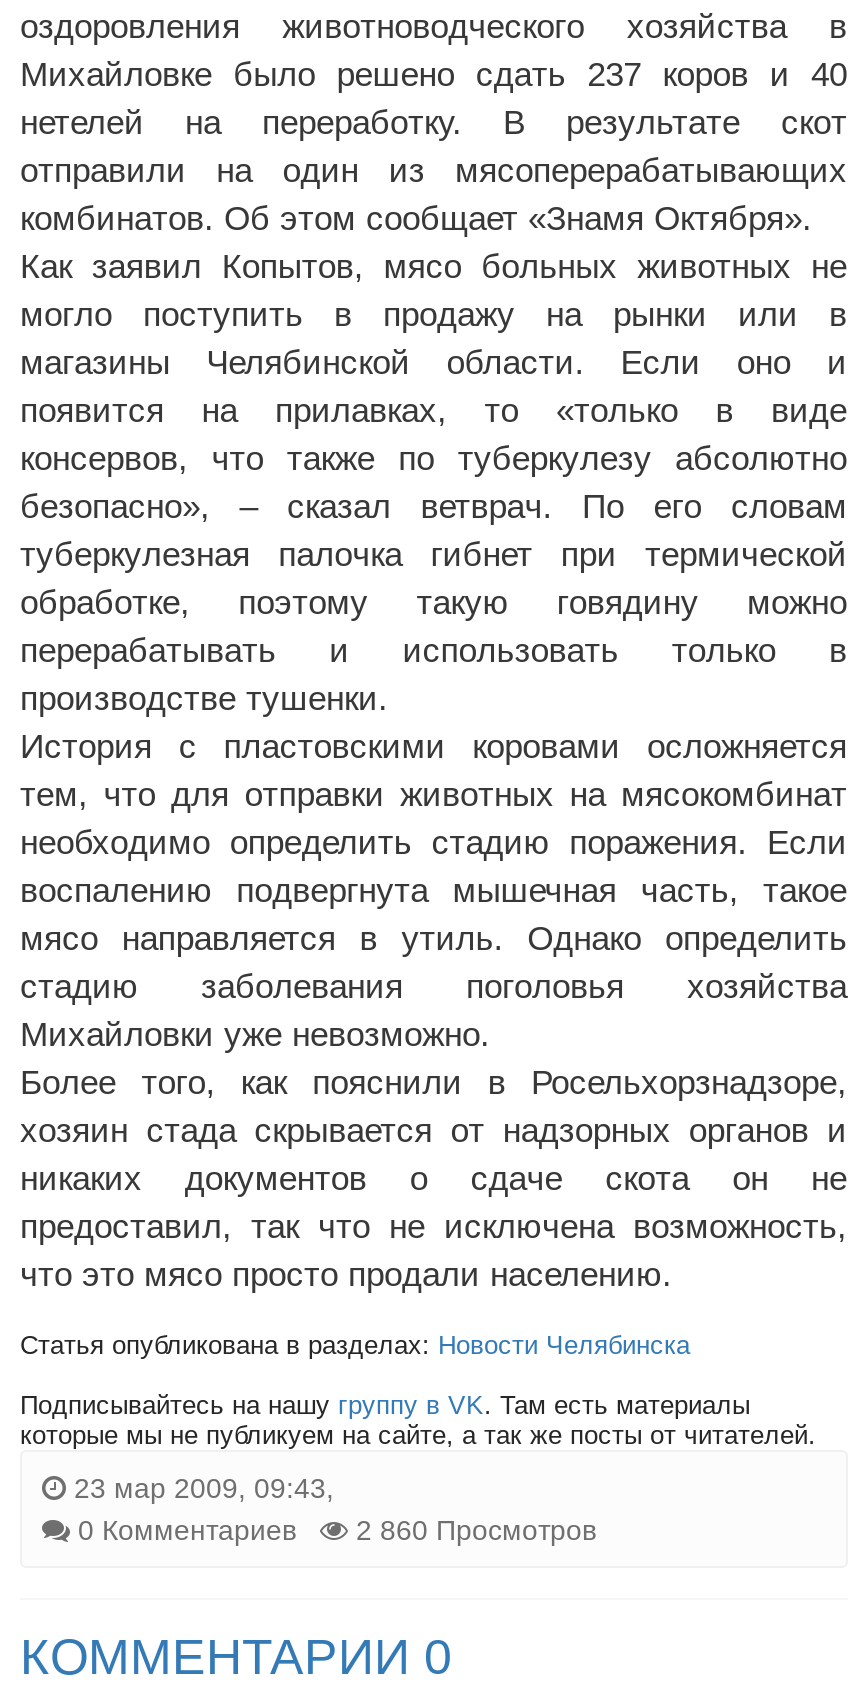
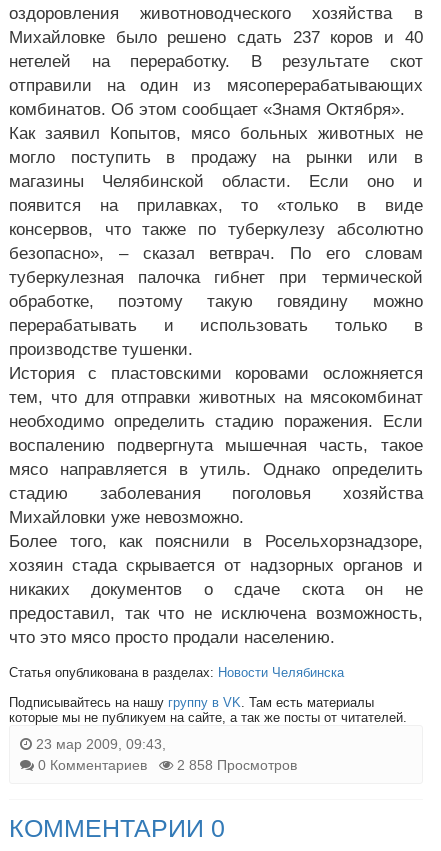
- 0 Комментариев 2 860 Просмотров
+ 0 Комментариев 2 858 Просмотров
